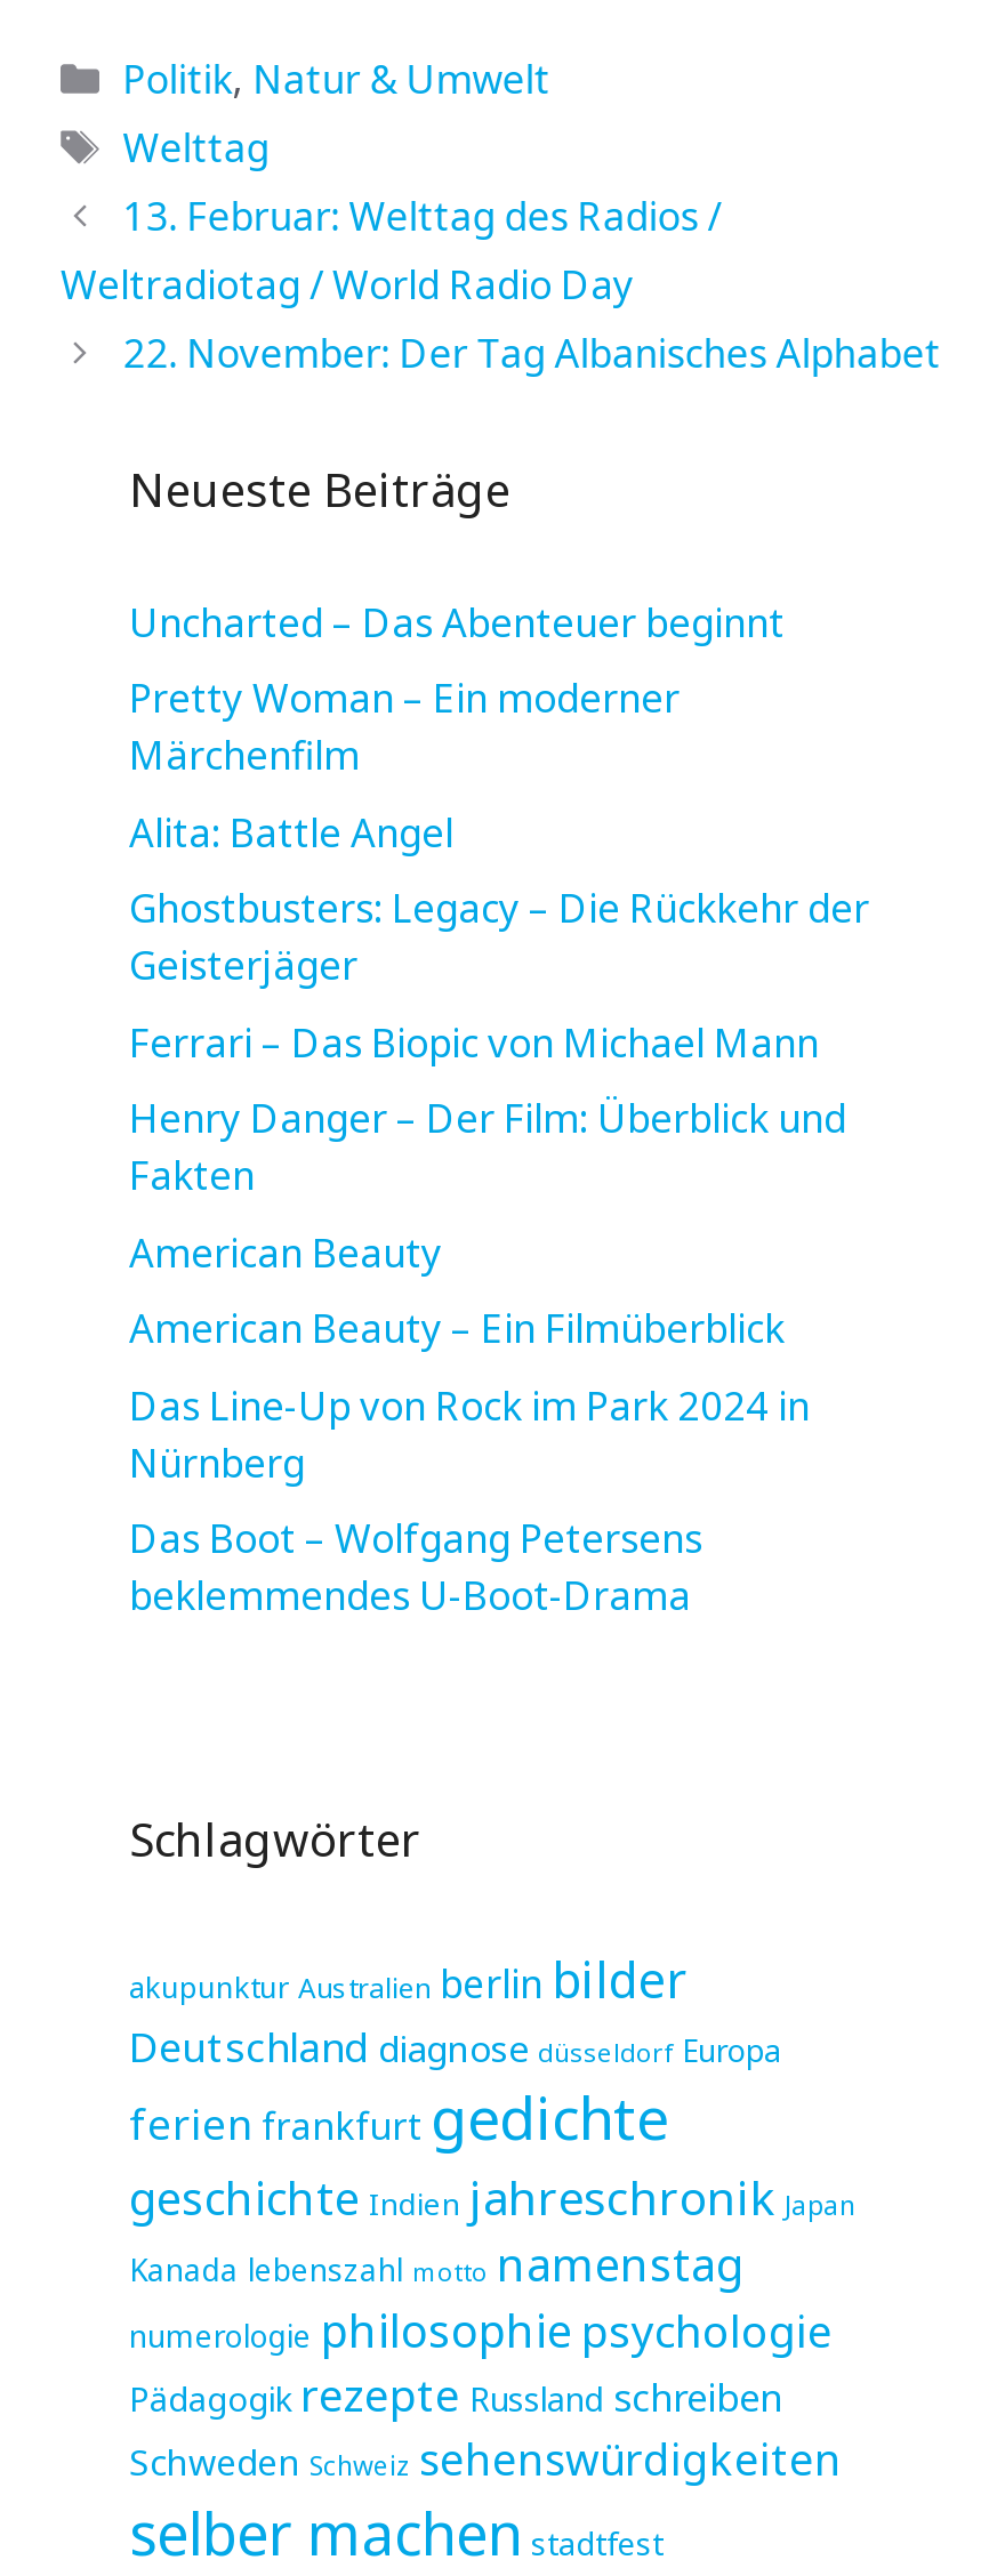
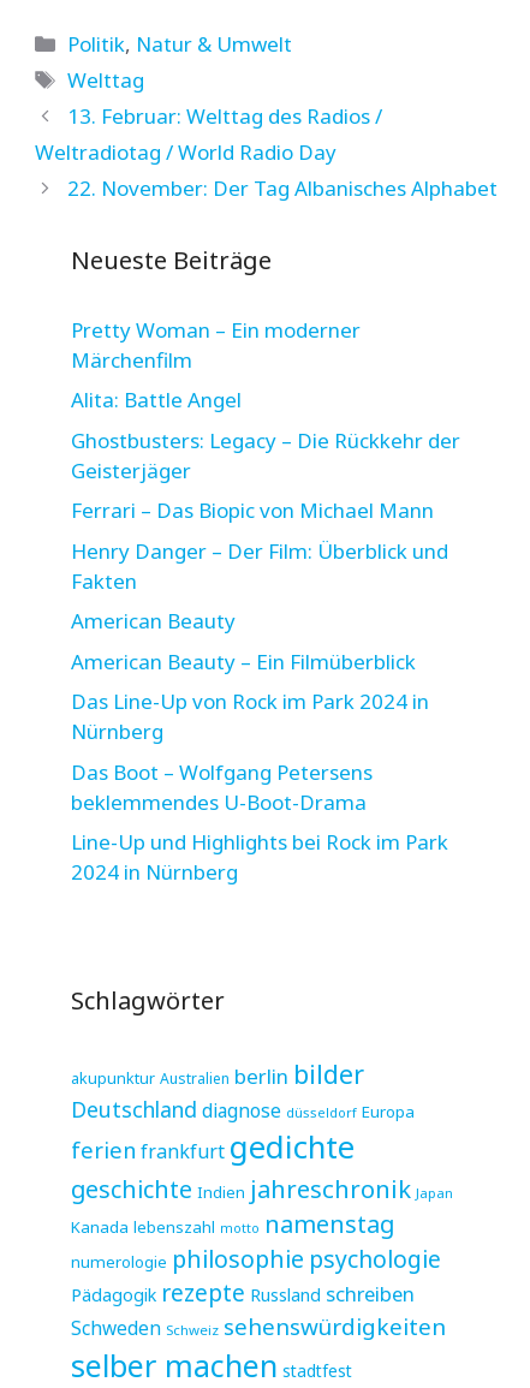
- Uncharted – Das Abenteuer beginnt

moved up: Pretty Woman – Ein moderner | Märchenfilm | Alita: Battle Angel | ... | Das Boot – Wolfgang Petersens | beklemmendes U-Boot-Drama

+ Line-Up und Highlights bei Rock im Park
+ 2024 in Nürnberg
